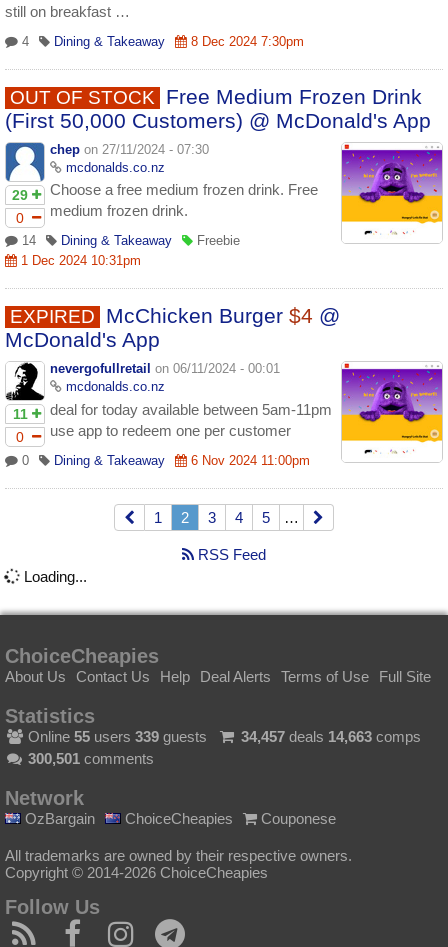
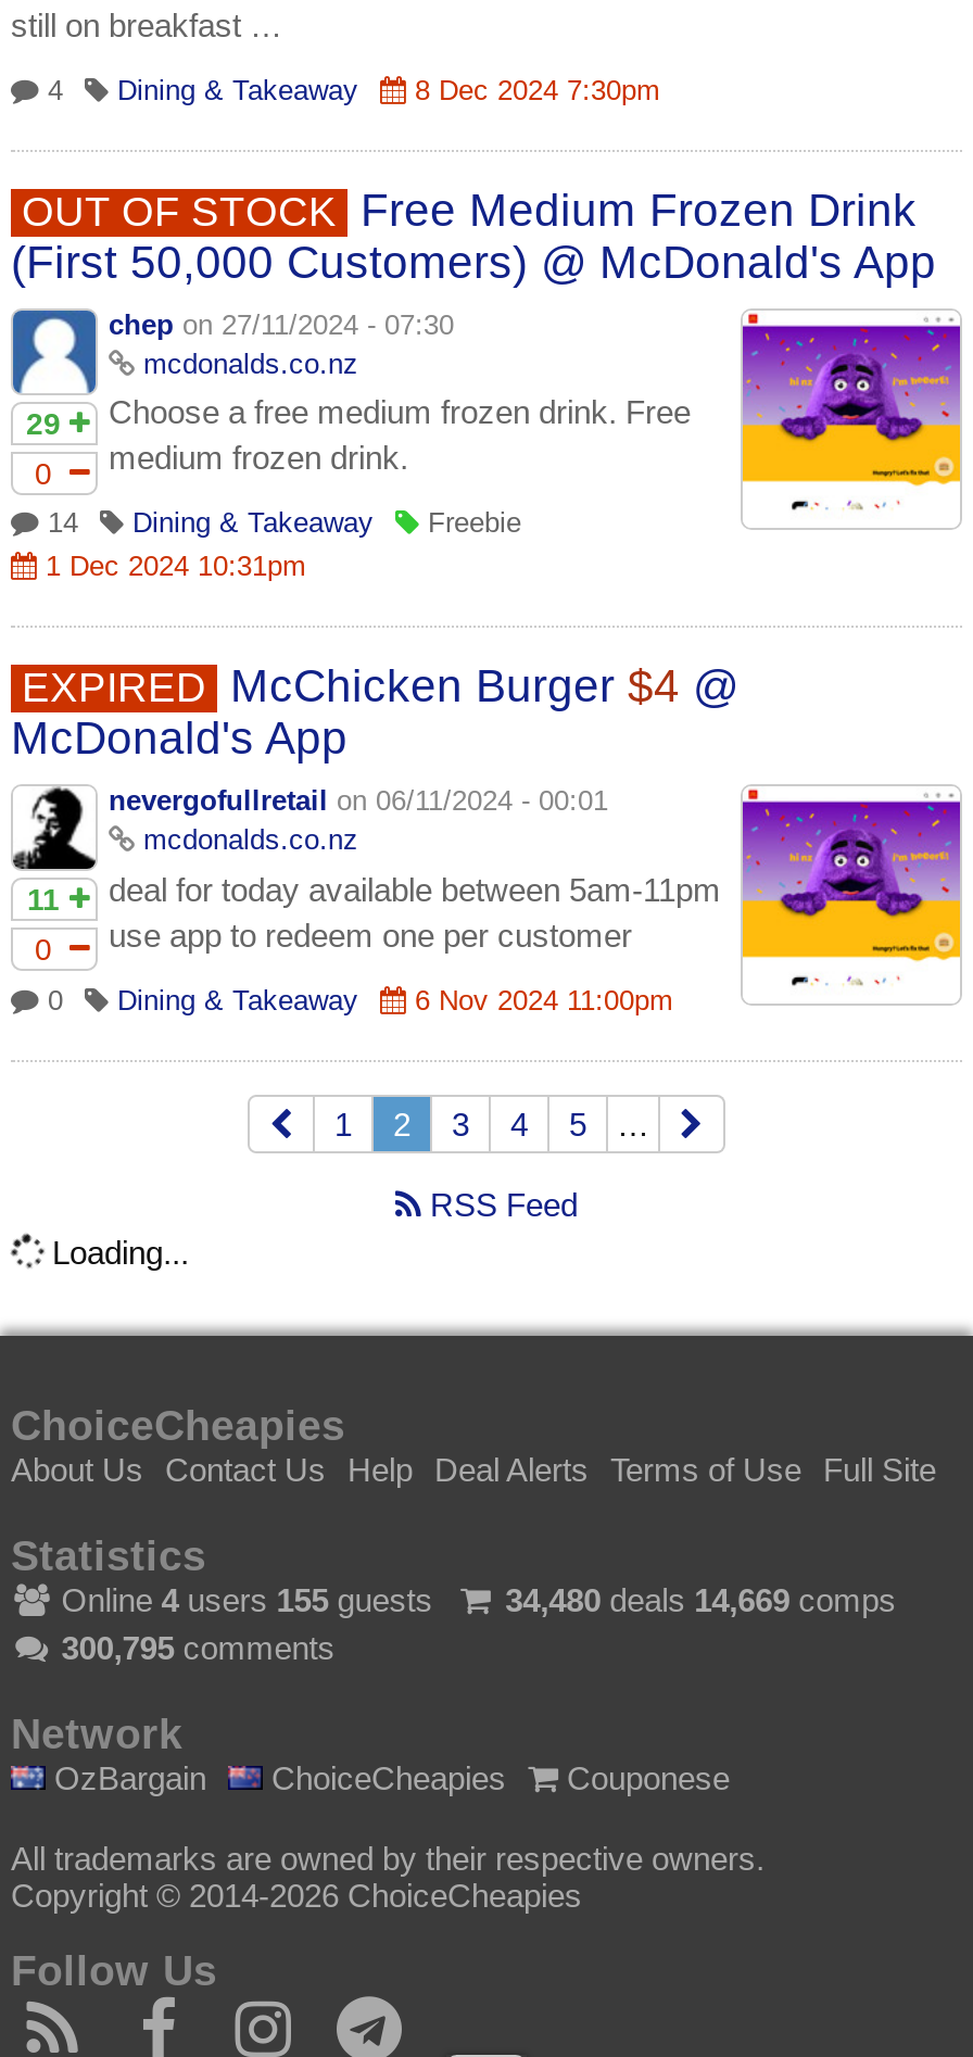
- Online 55 users 339 guests
+ Online 4 users 155 guests

- 34,457 deals 14,663 comps
+ 34,480 deals 14,669 comps

- 300,501 comments
+ 300,795 comments
